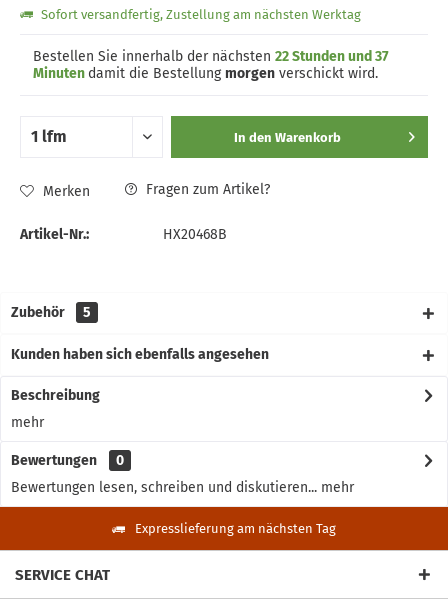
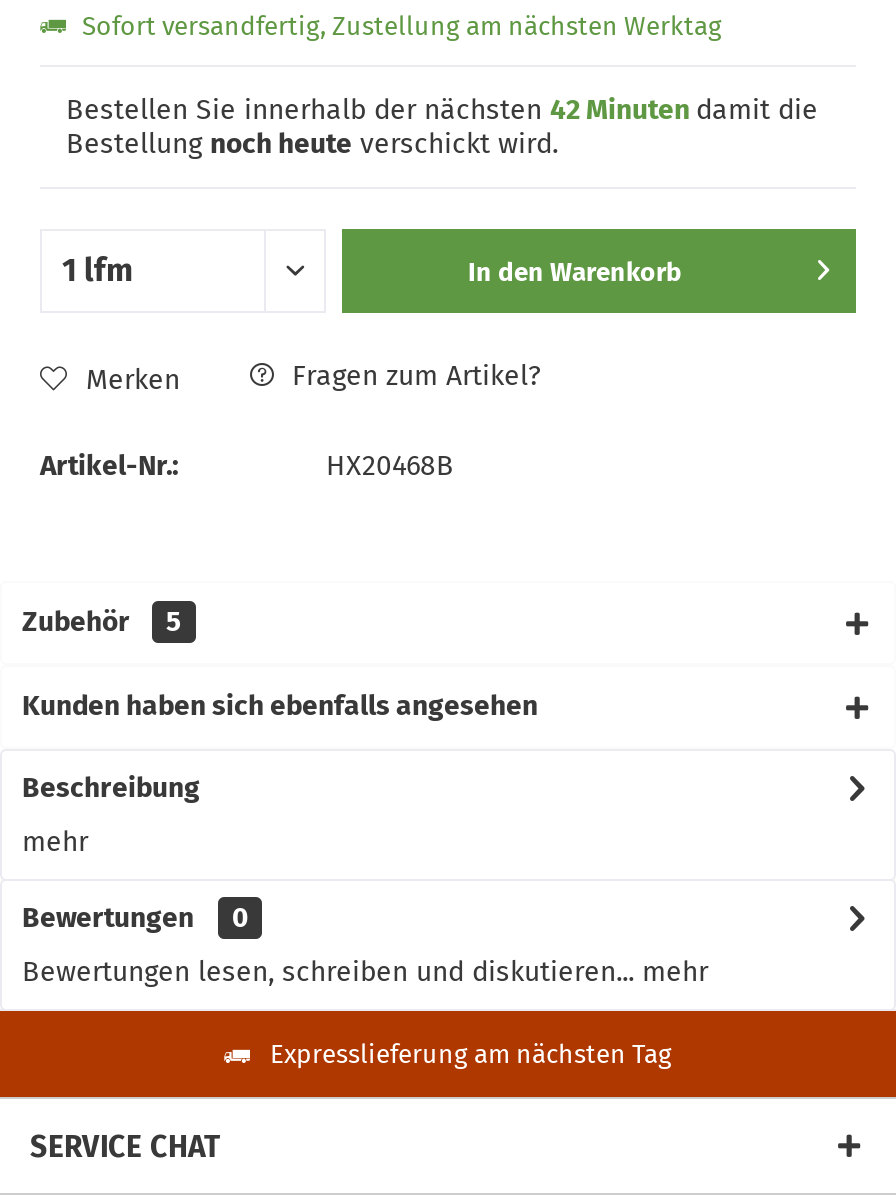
- Bestellen Sie innerhalb der nächsten 22 Stunden und 37
- Minuten damit die Bestellung morgen verschickt wird.
+ Bestellen Sie innerhalb der nächsten 42 Minuten damit die
+ Bestellung noch heute verschickt wird.
